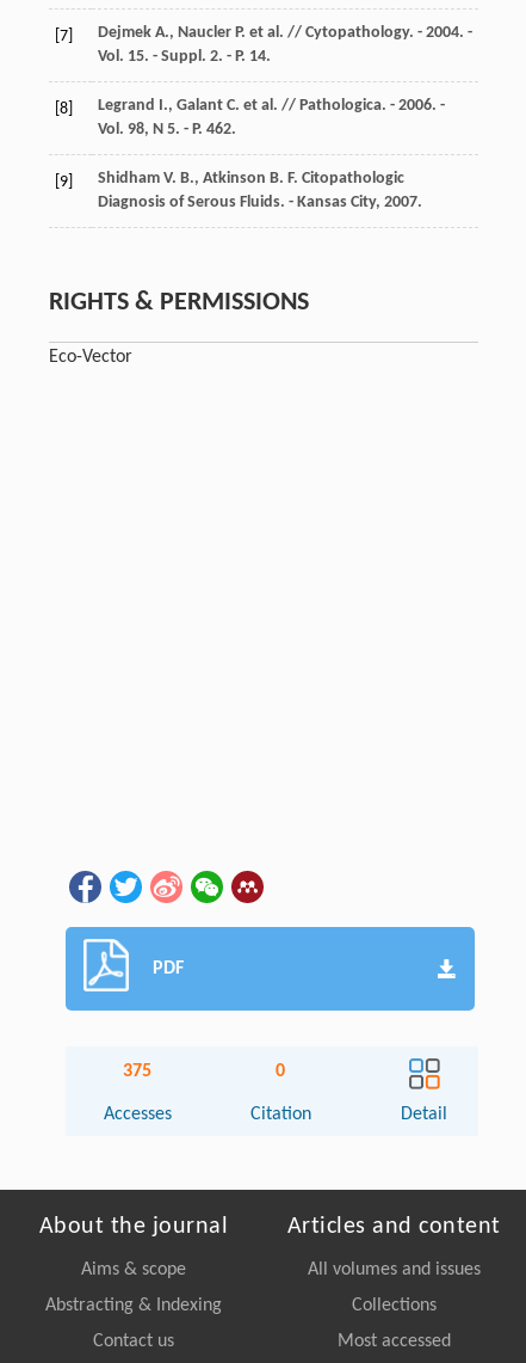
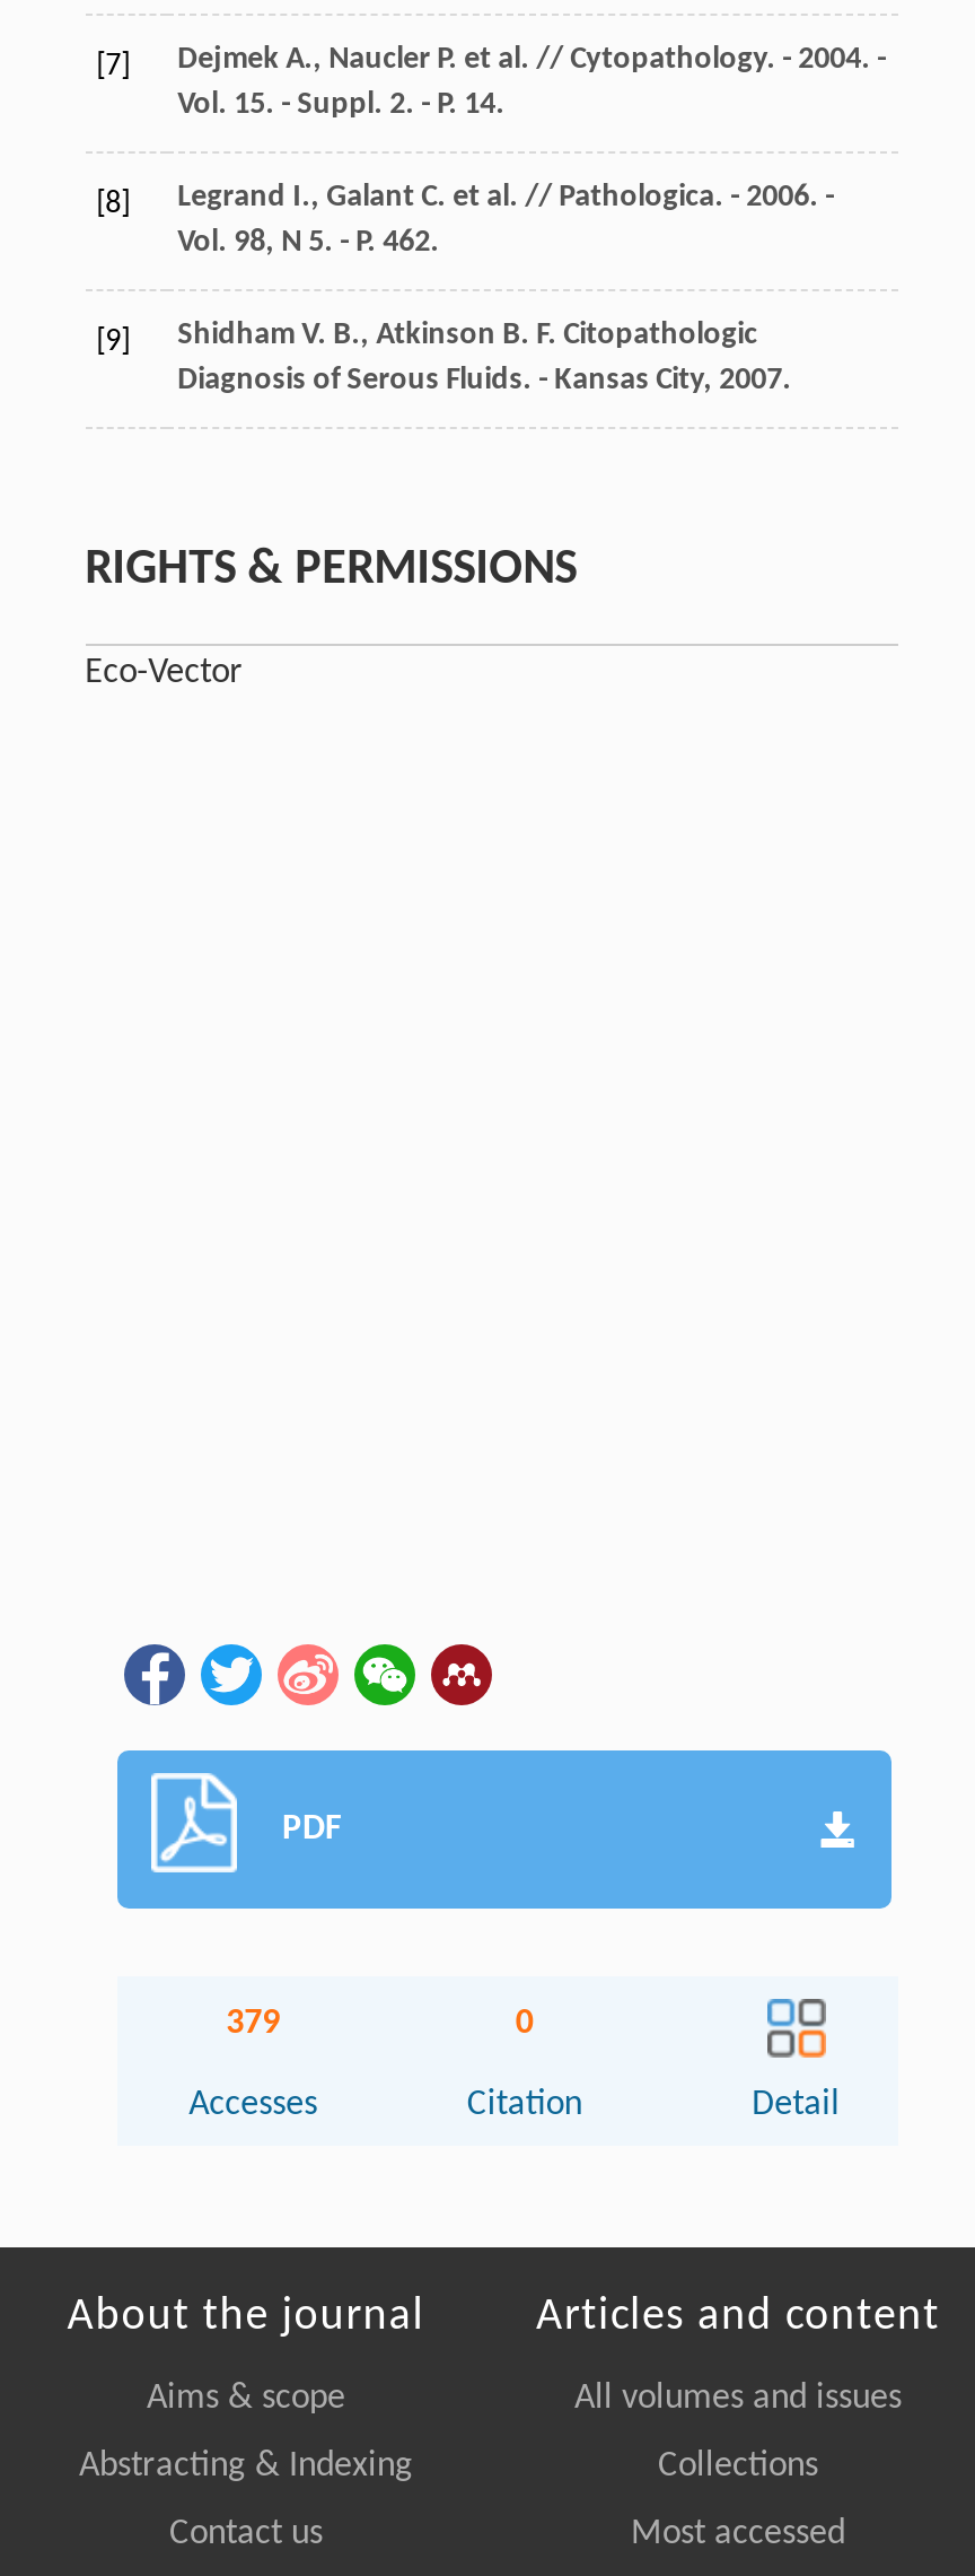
- 375
+ 379
